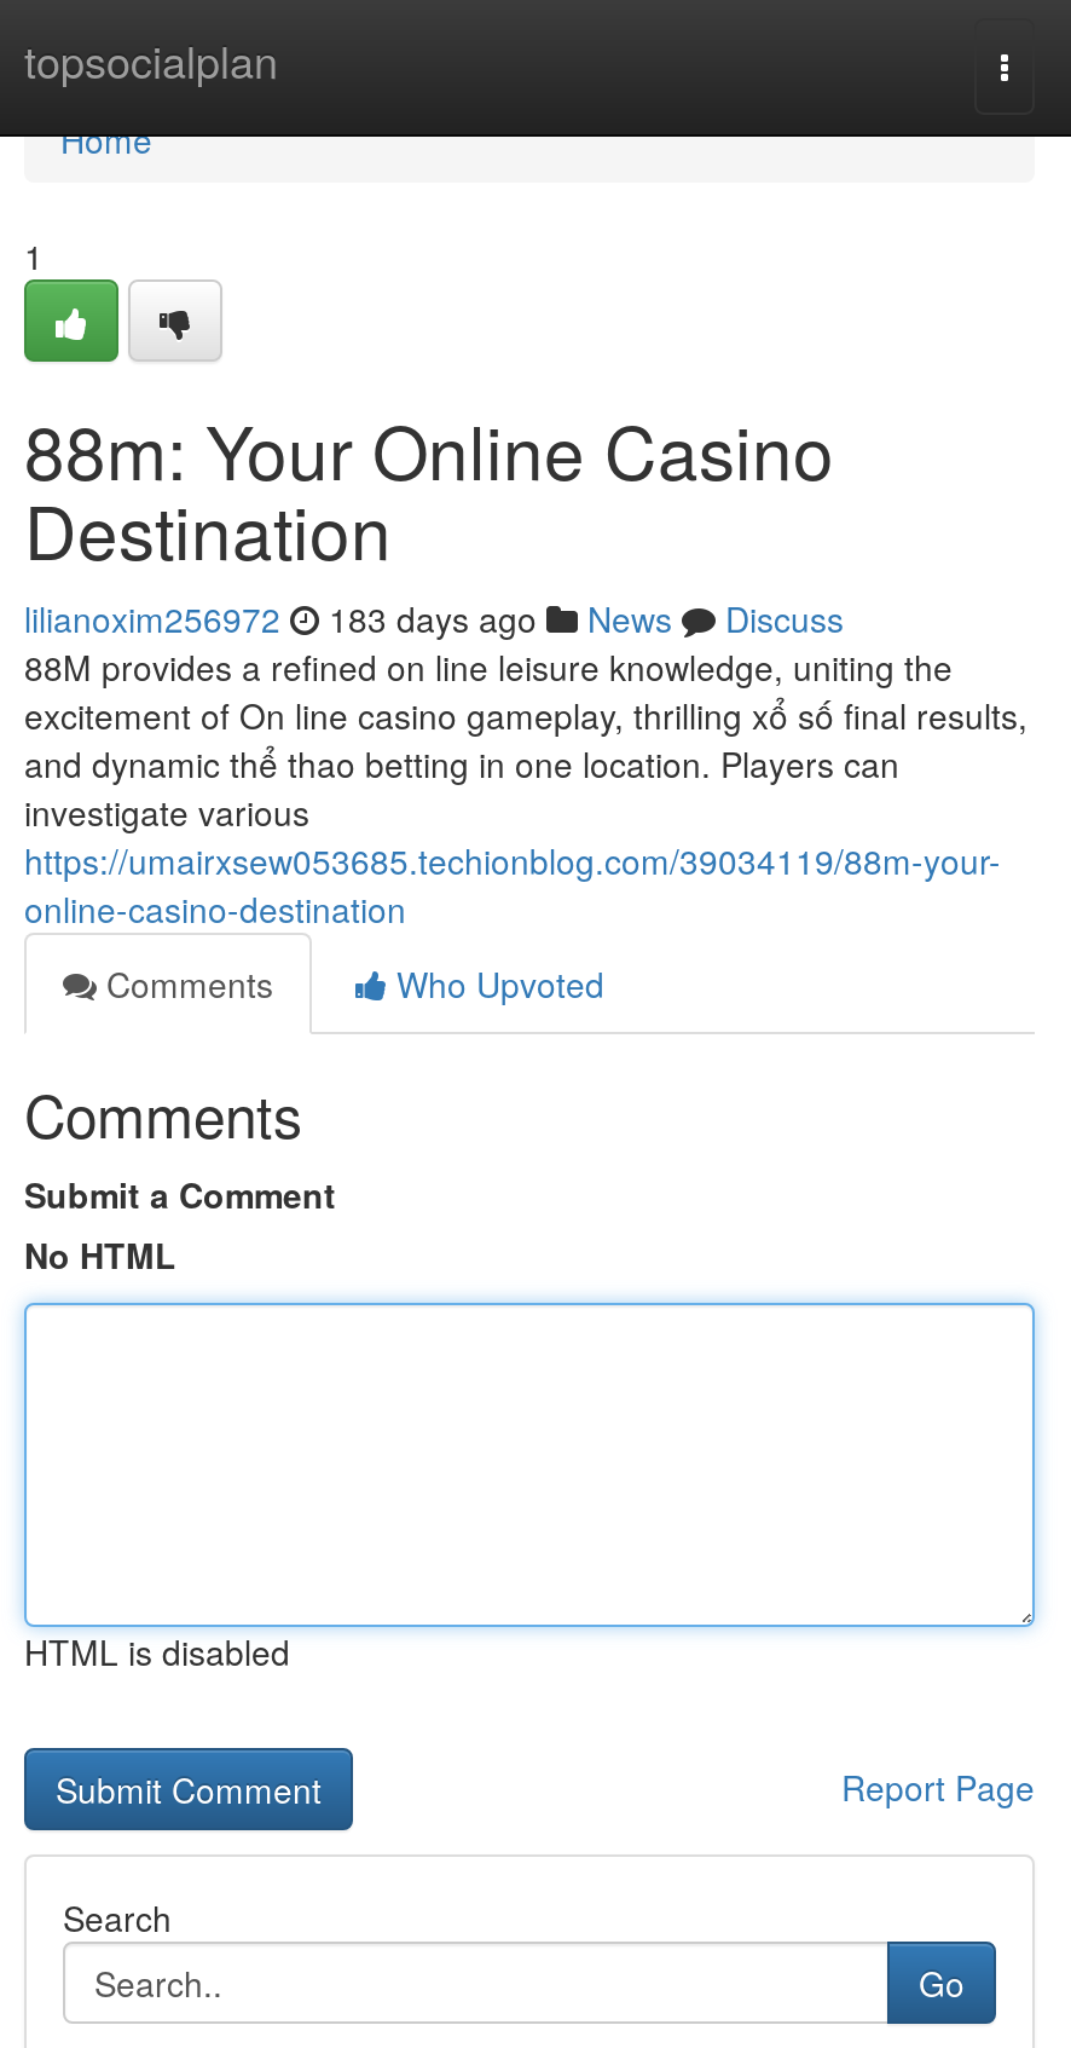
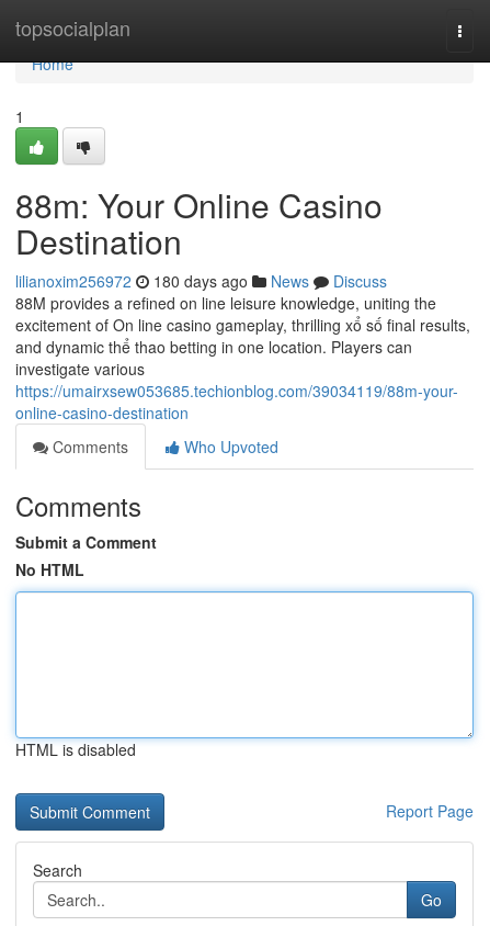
- lilianoxim256972 183 days ago News Discuss
+ lilianoxim256972 180 days ago News Discuss
